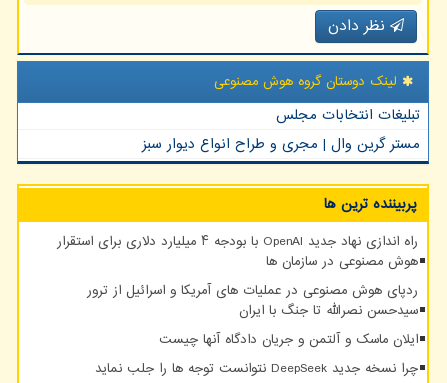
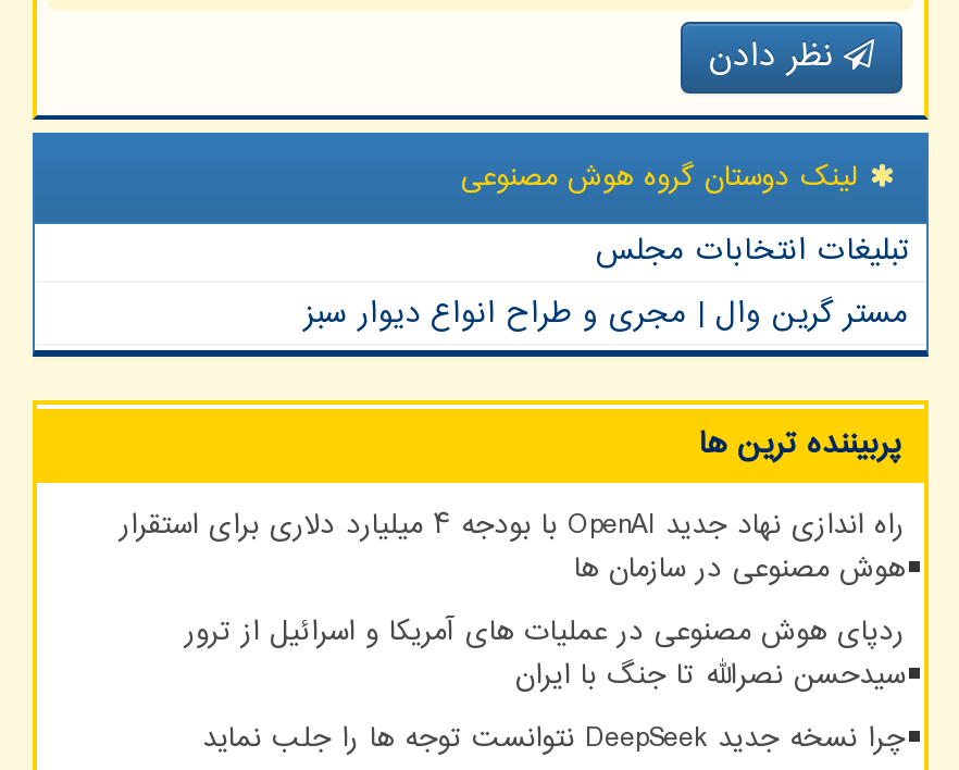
- ایلان ماسک و آلتمن و جریان دادگاه آنها چیست
